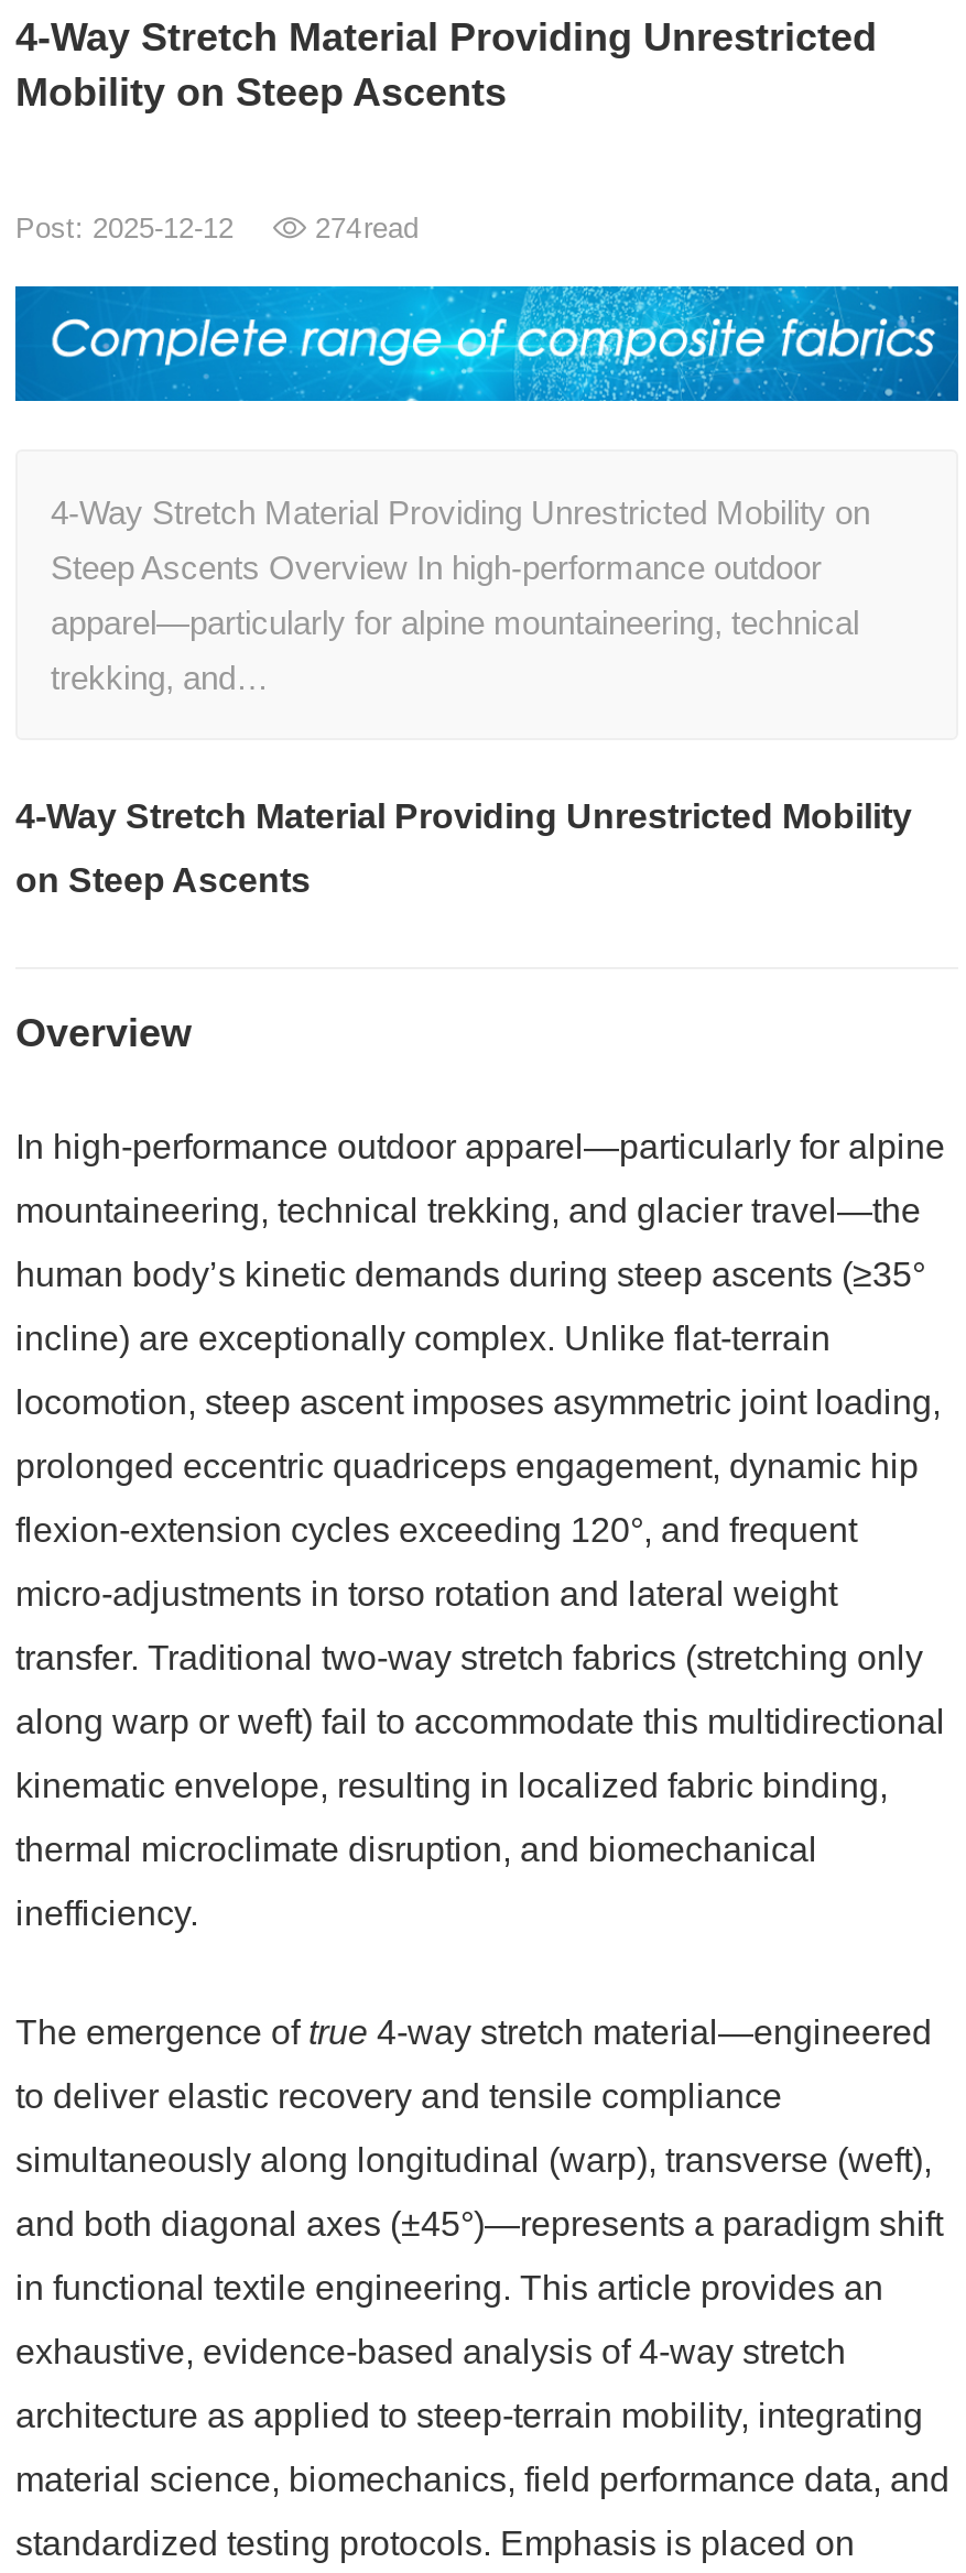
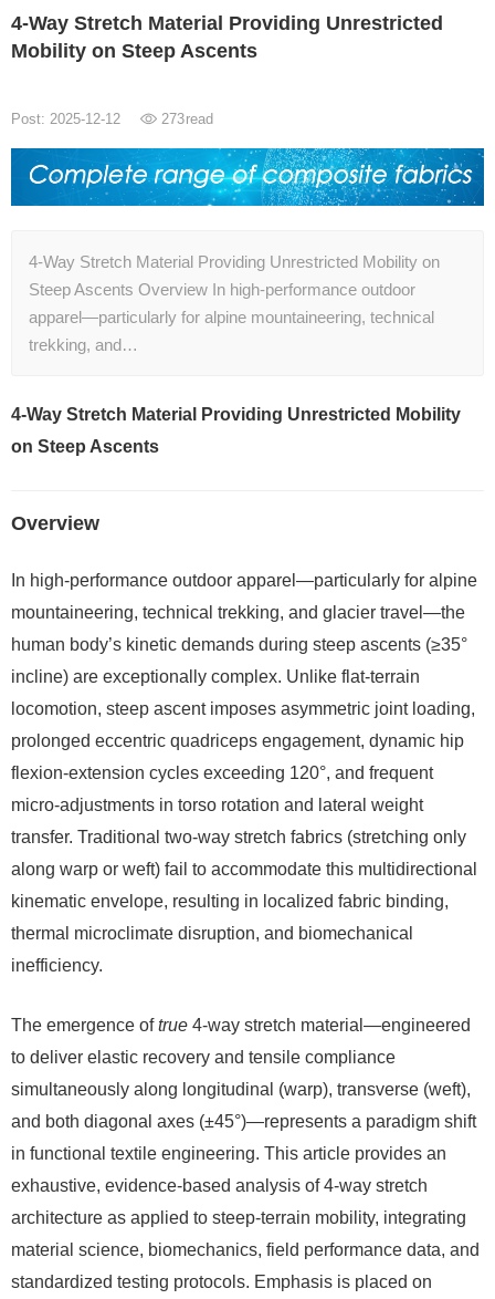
- Post: 2025-12-12 274read
+ Post: 2025-12-12 273read
